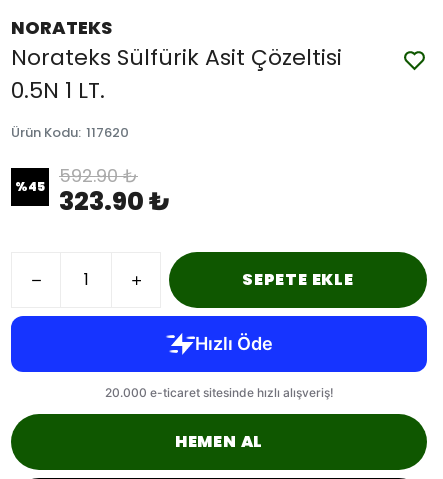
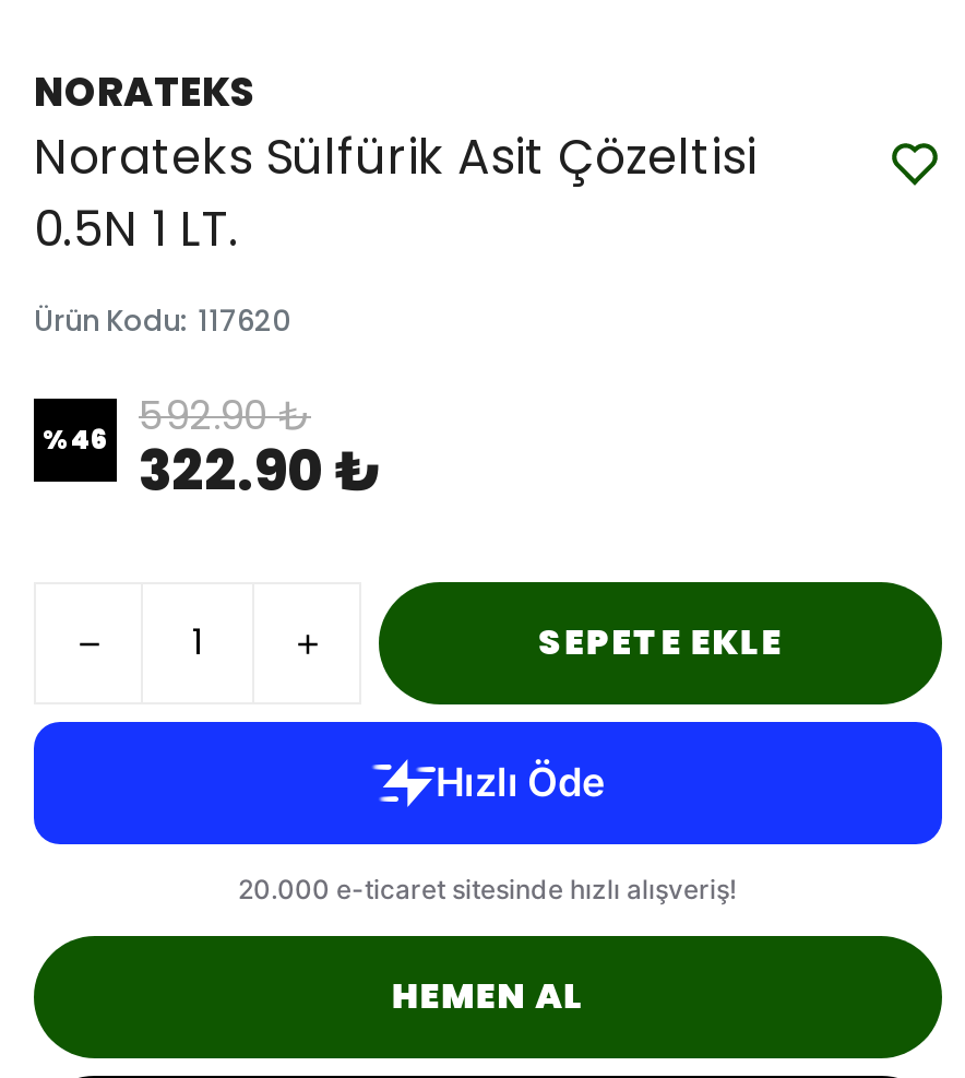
- %45
+ %46

- 323.90 ₺
+ 322.90 ₺
